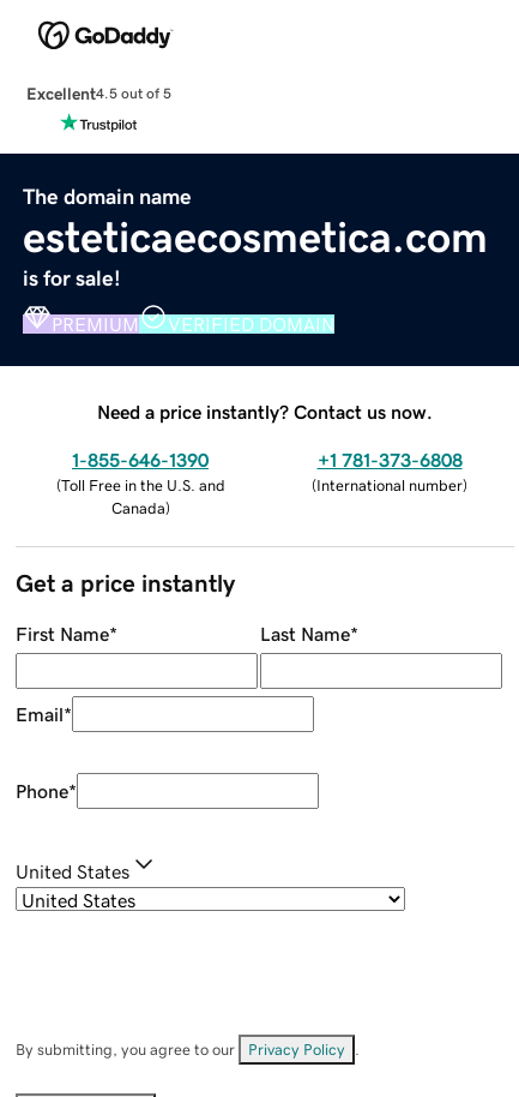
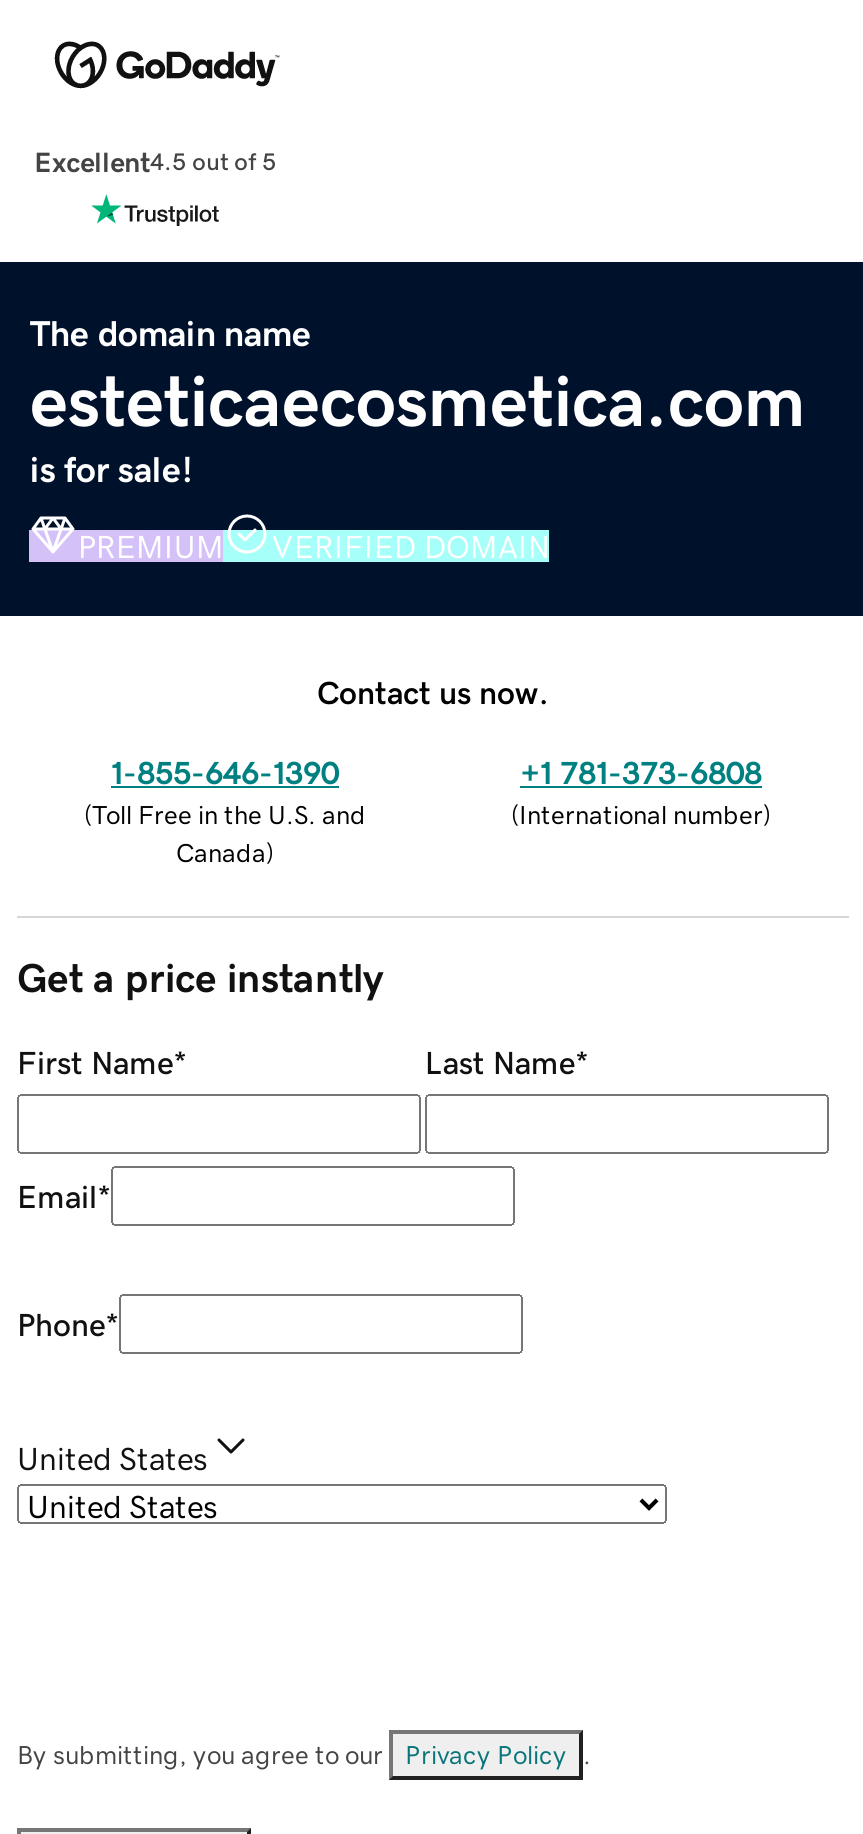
- Need a price instantly? Contact us now.
+ Contact us now.
